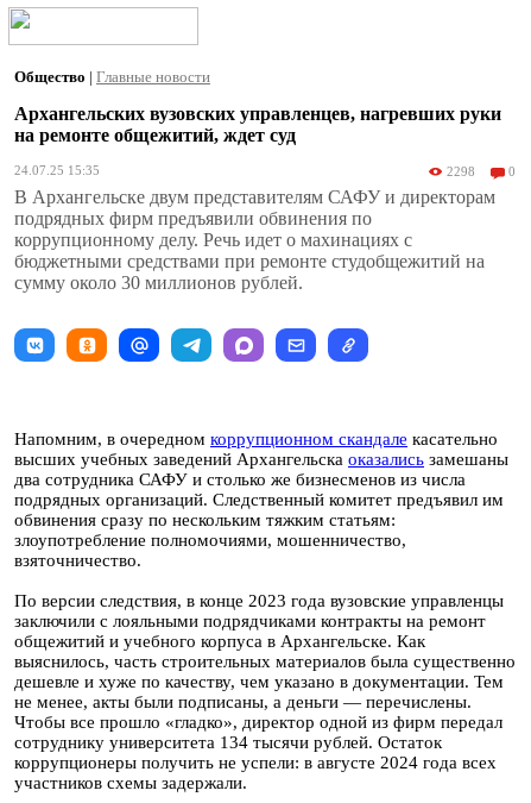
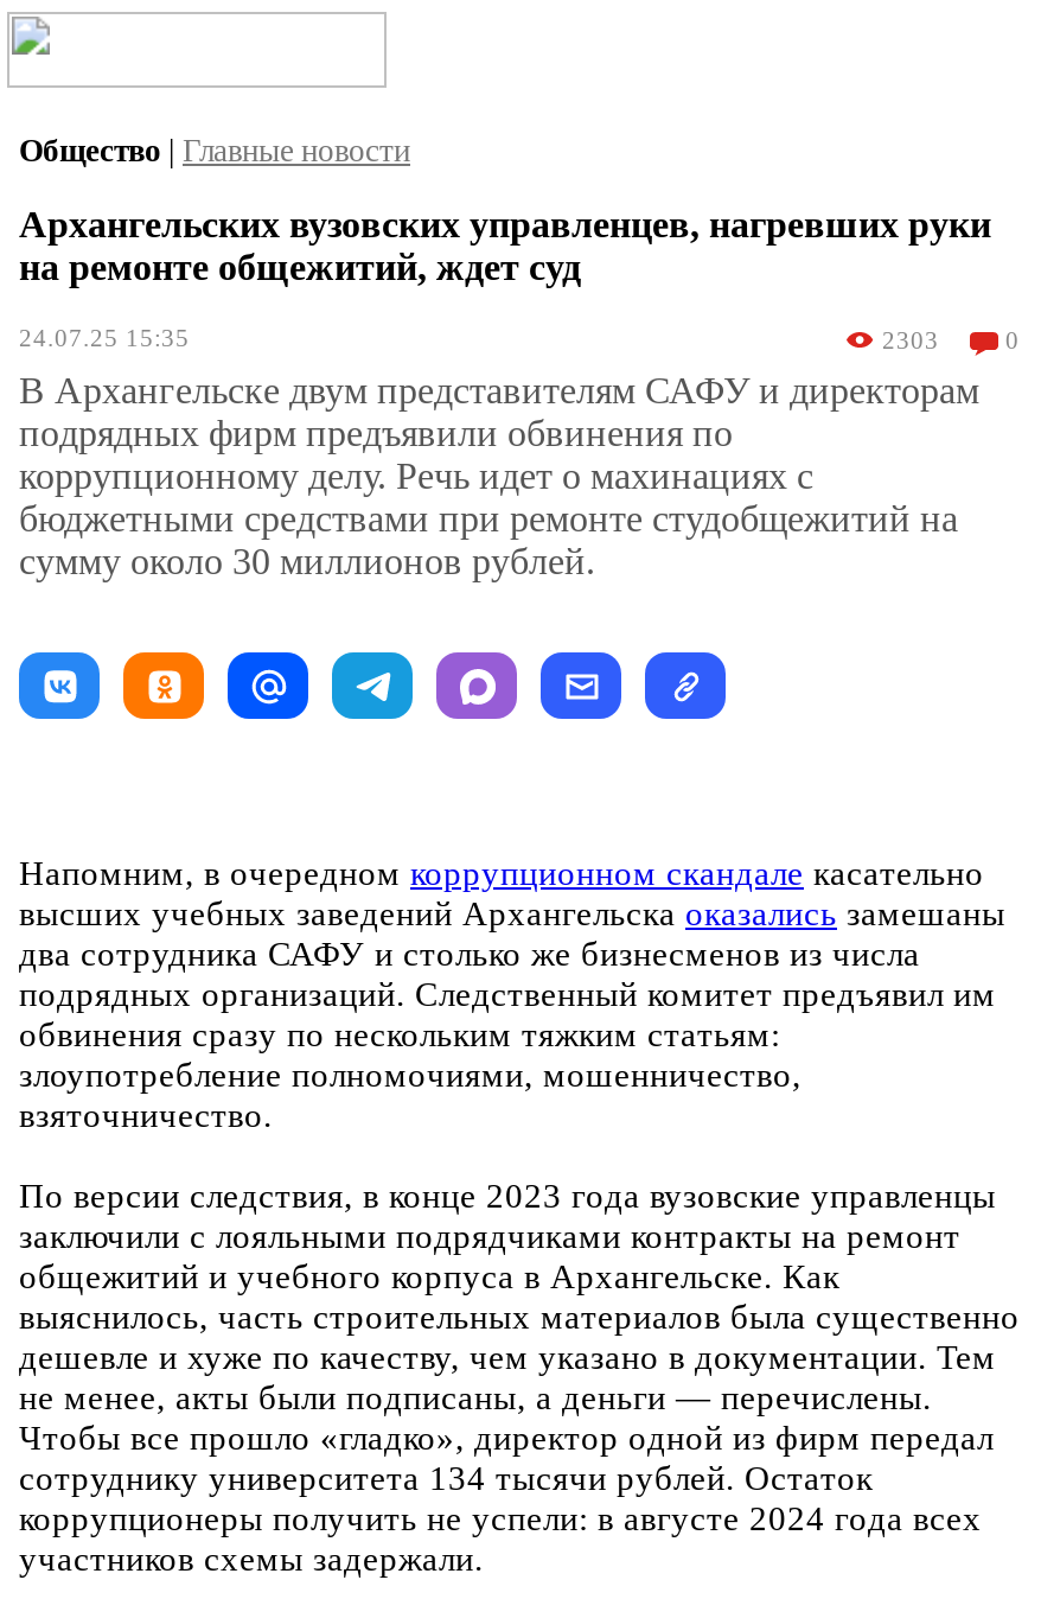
- 2298 0
+ 2303 0
